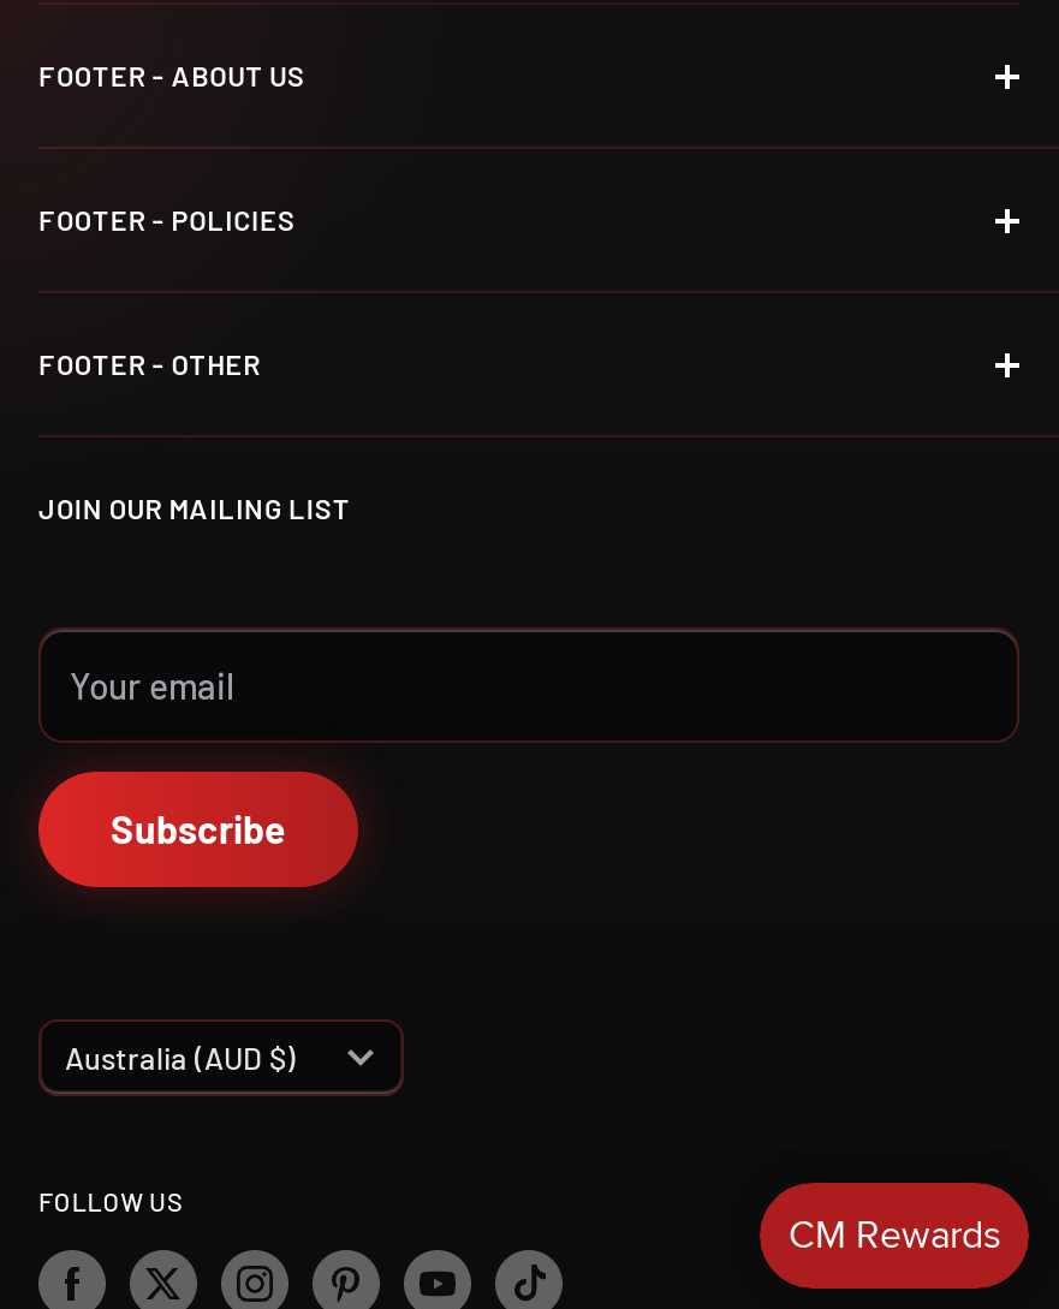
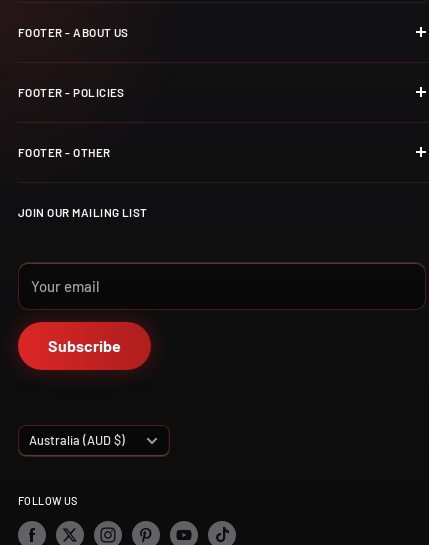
- [image]
